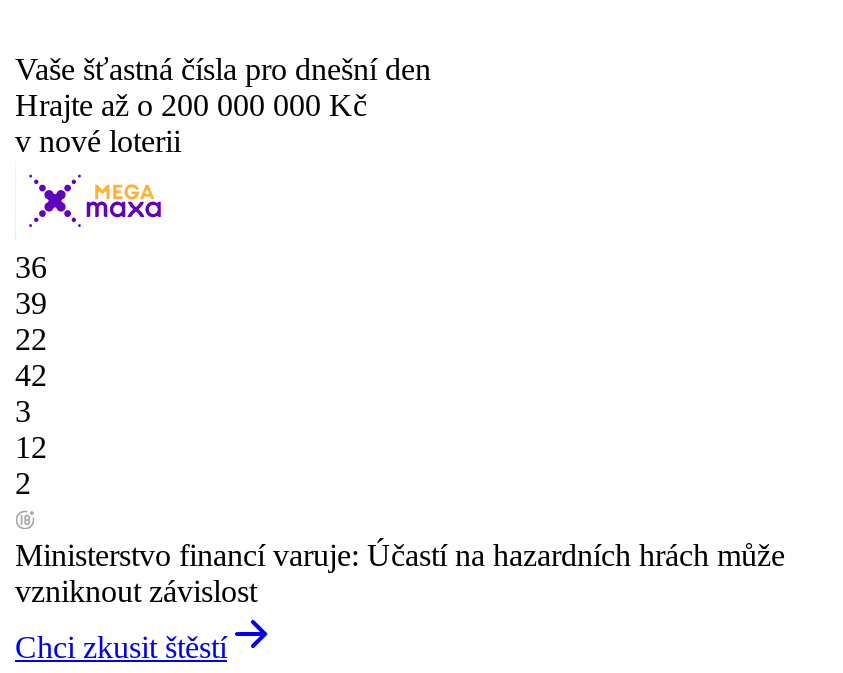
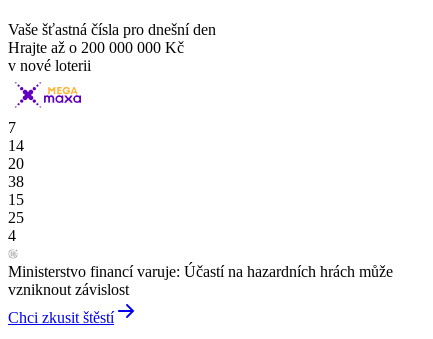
- 36
+ 7

- 39
+ 14

- 22
+ 20

- 42
+ 38

- 3
+ 15

- 12
+ 25

- 2
+ 4
